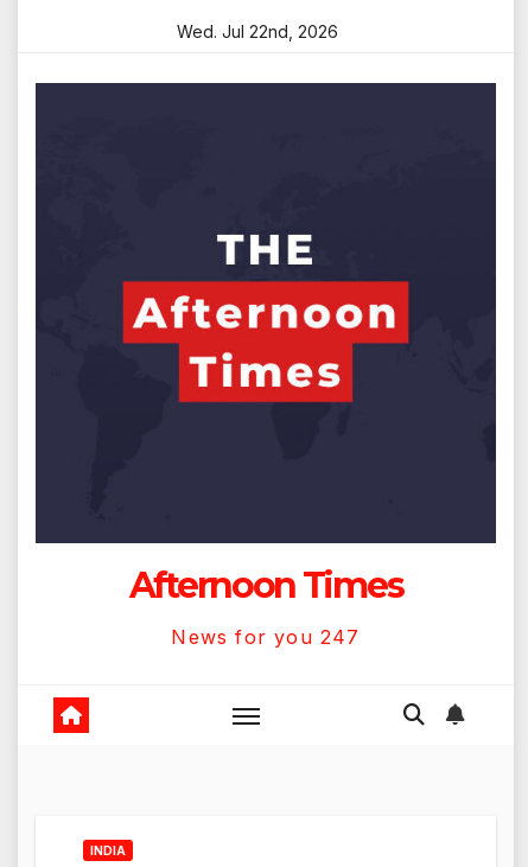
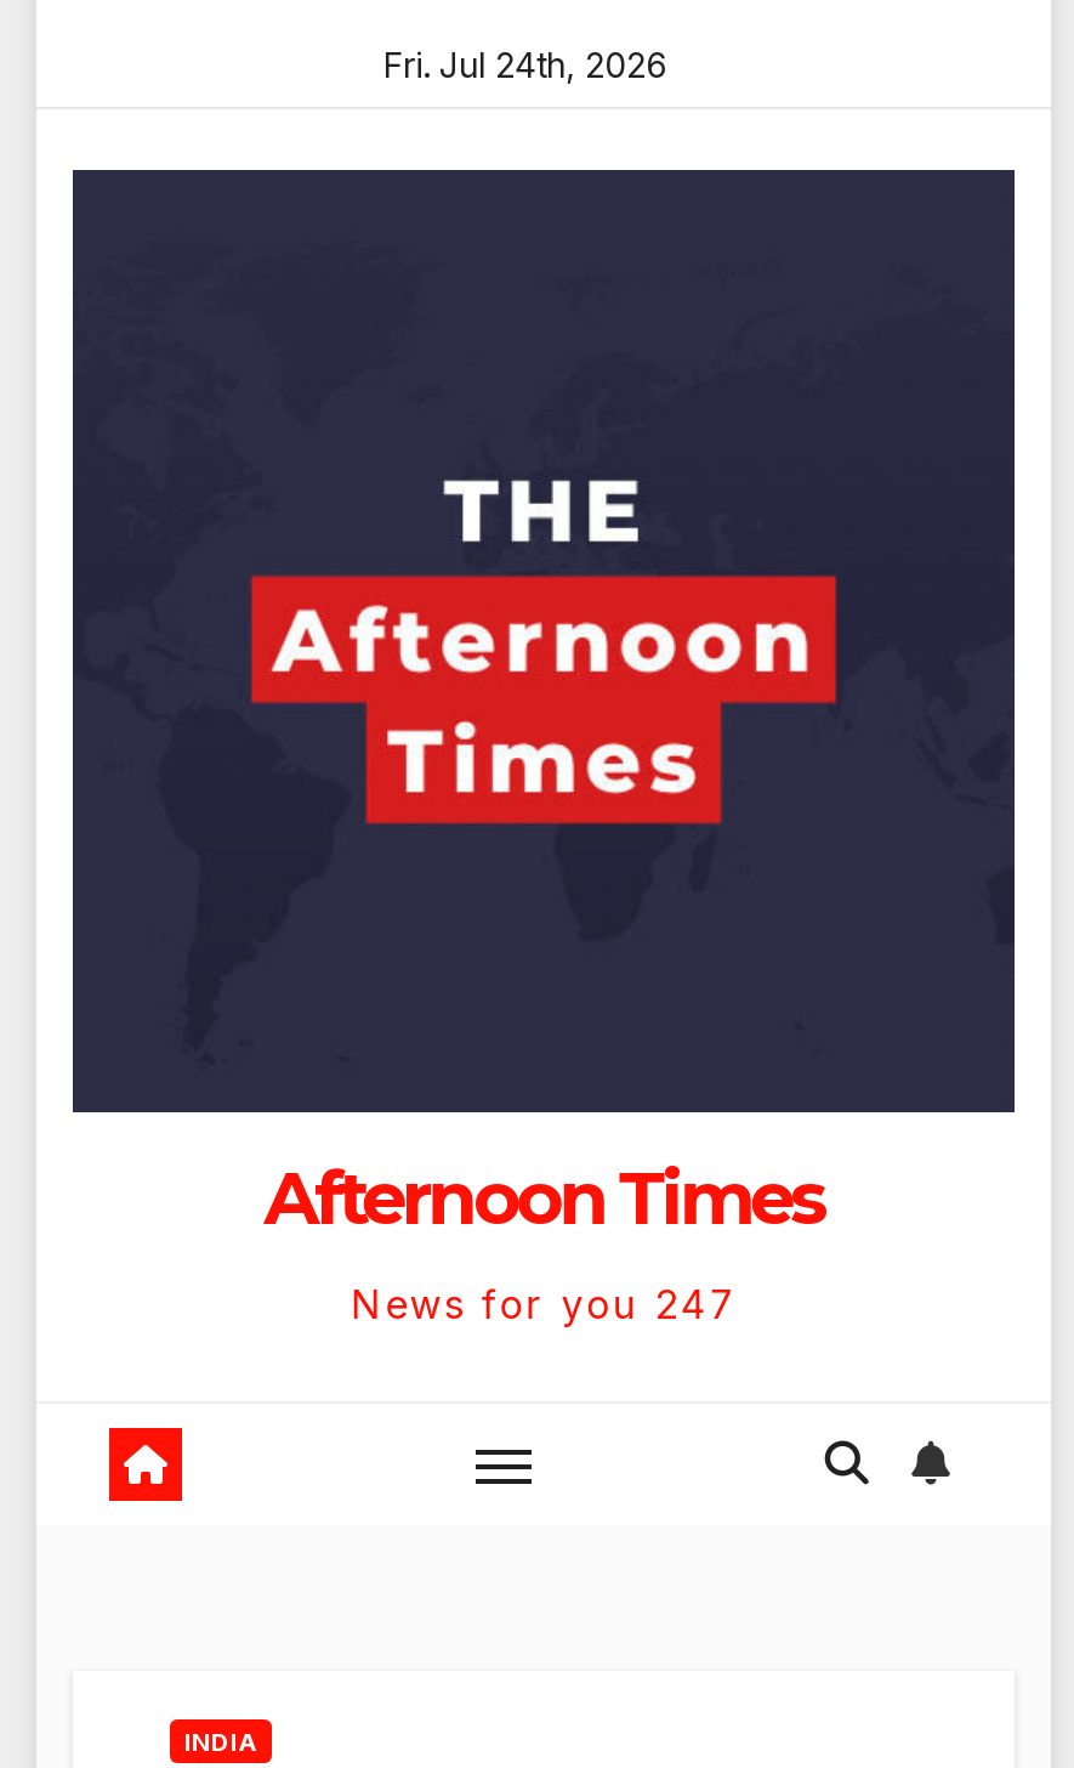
- Wed. Jul 22nd, 2026
+ Fri. Jul 24th, 2026
